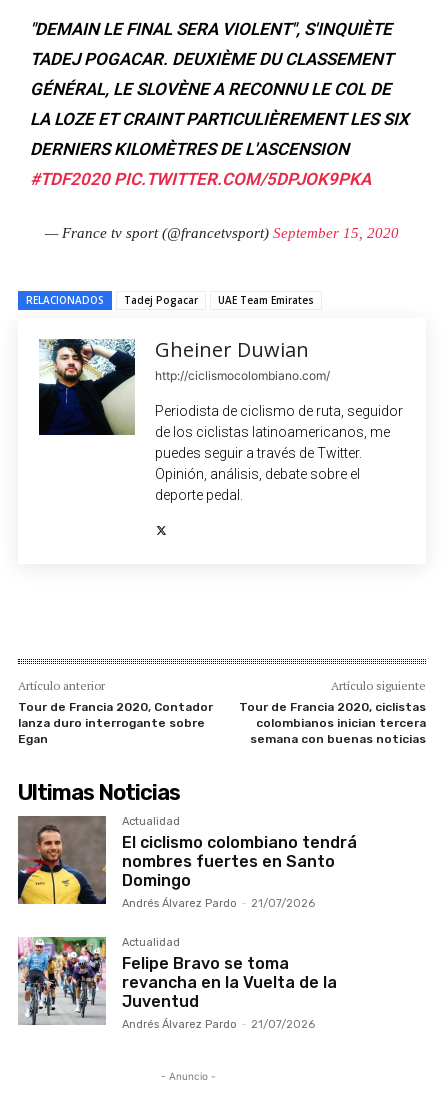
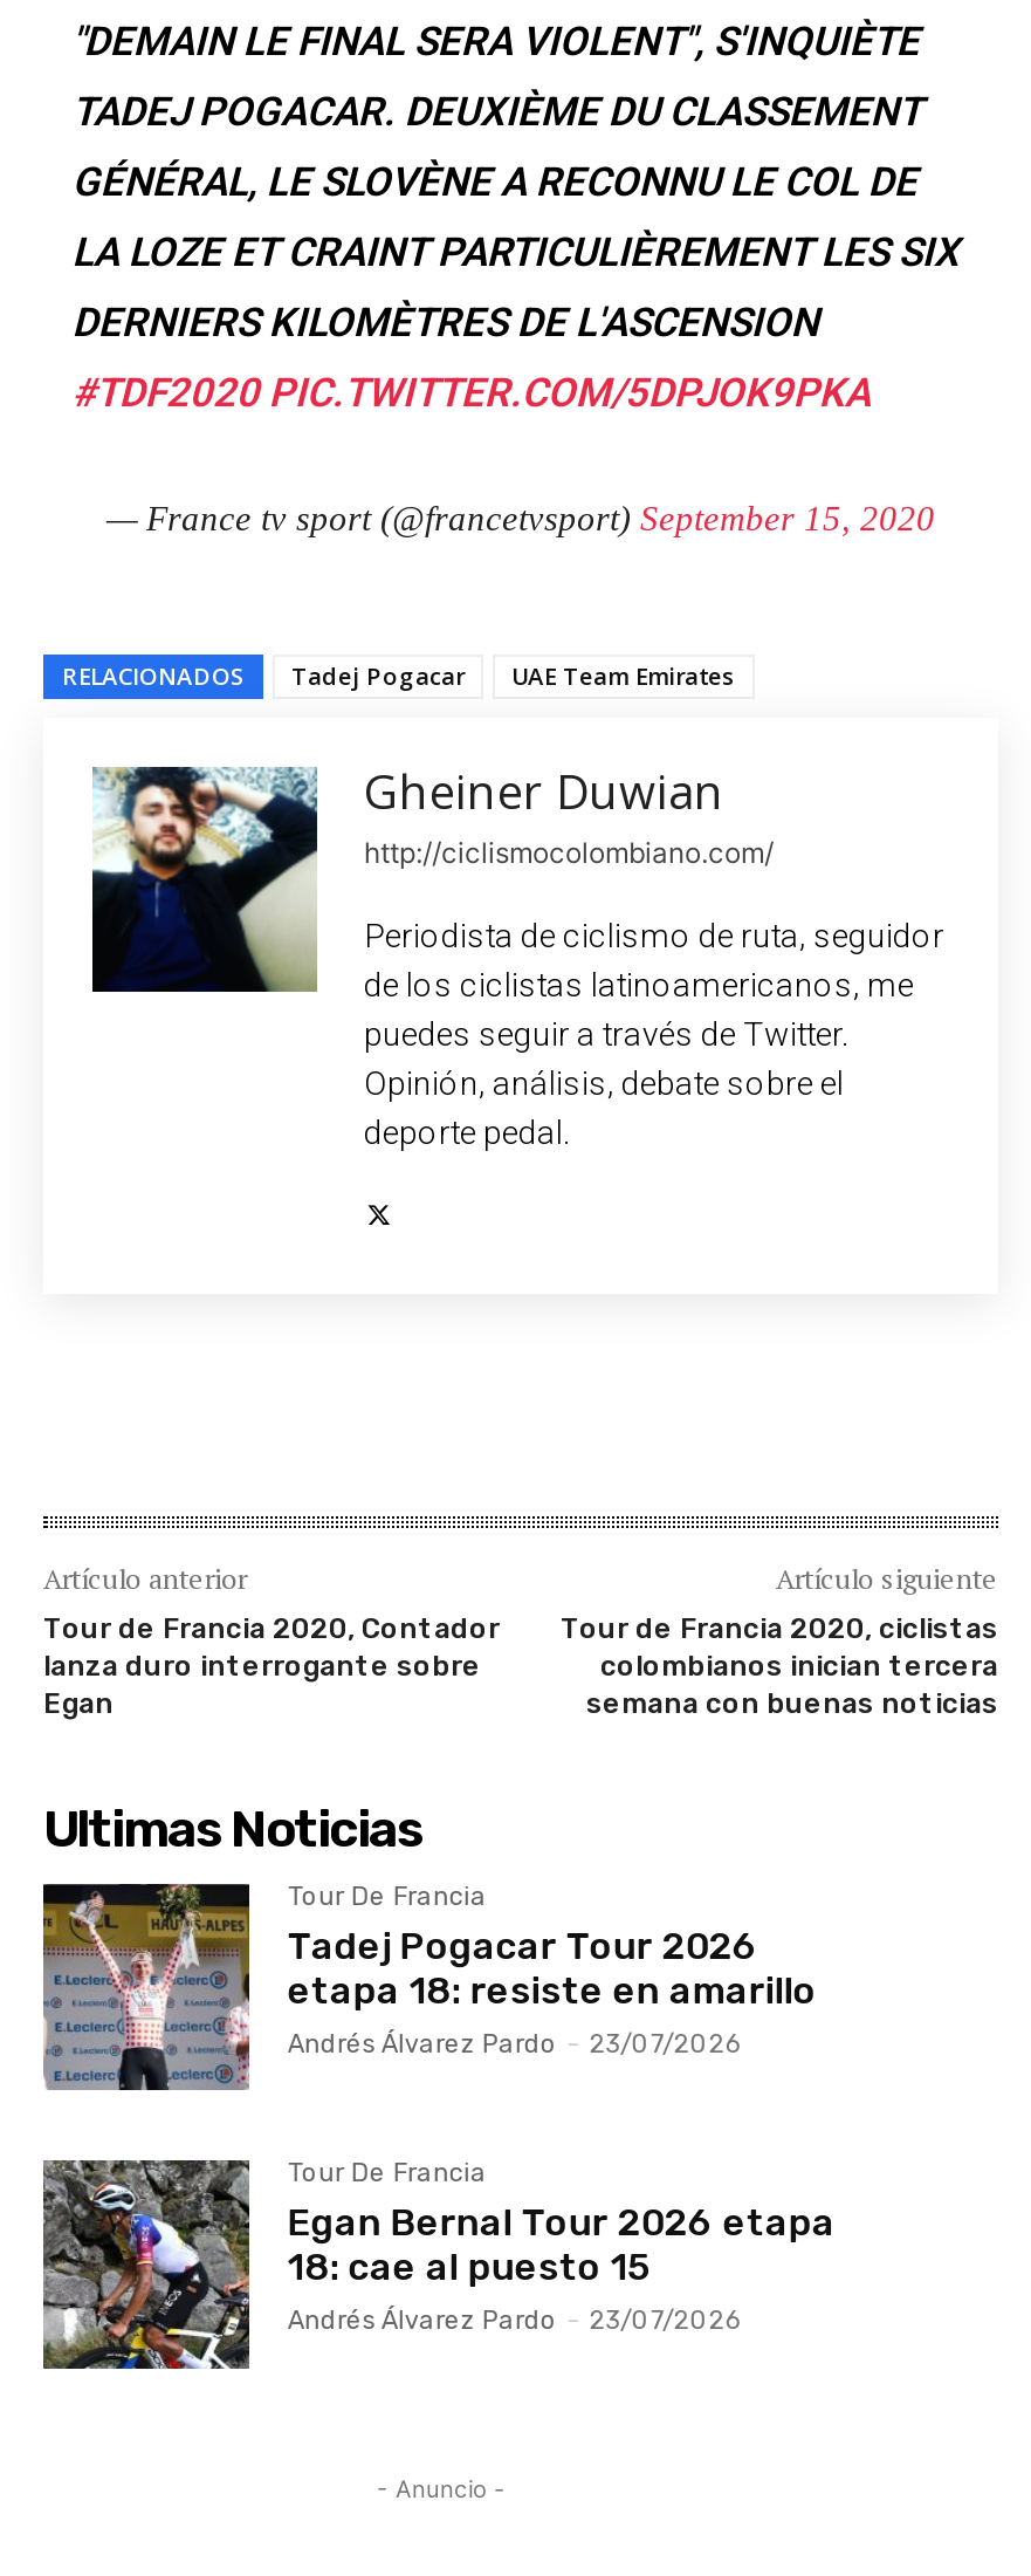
- [image]
- Actualidad
- El ciclismo colombiano tendrá
- nombres fuertes en Santo
- Domingo
- Andrés Álvarez Pardo - 21/07/2026
+ [image]
+ Tour De Francia
+ Tadej Pogacar Tour 2026
+ etapa 18: resiste en amarillo
+ Andrés Álvarez Pardo - 23/07/2026

- [image]
- Actualidad
- Felipe Bravo se toma
- revancha en la Vuelta de la
- Juventud
- Andrés Álvarez Pardo - 21/07/2026
+ [image]
+ Tour De Francia
+ Egan Bernal Tour 2026 etapa
+ 18: cae al puesto 15
+ Andrés Álvarez Pardo - 23/07/2026
